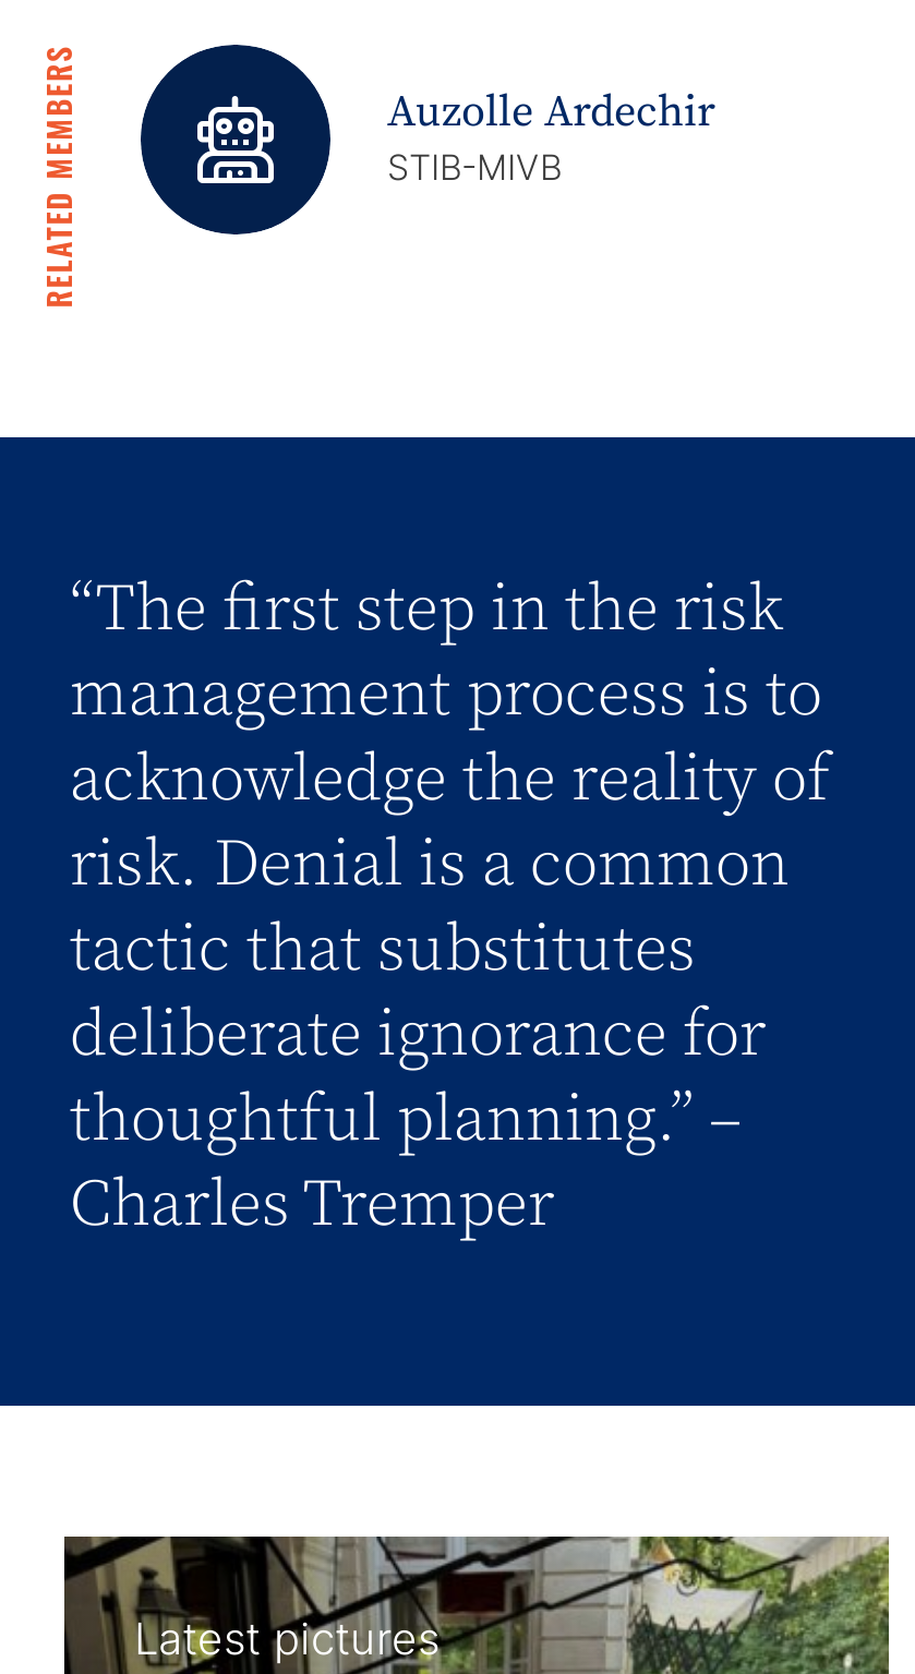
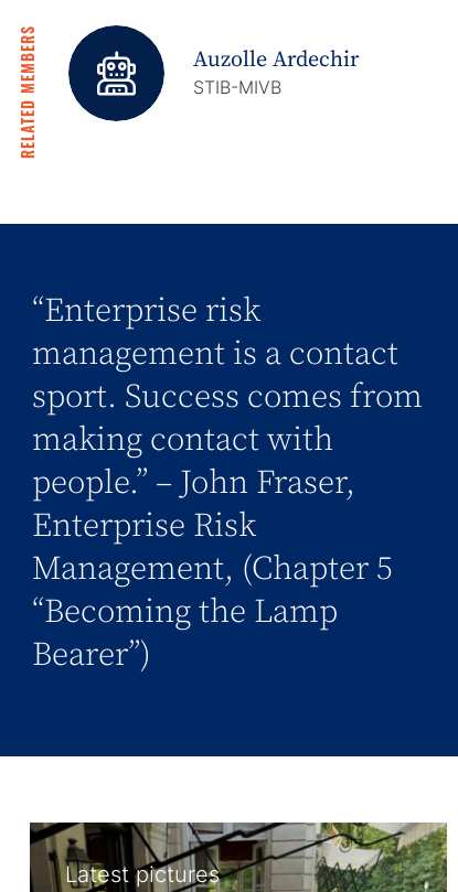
- “The first step in the risk
- management process is to
- acknowledge the reality of
- risk. Denial is a common
- tactic that substitutes
- deliberate ignorance for
- thoughtful planning.” –
- Charles Tremper
+ “Enterprise risk
+ management is a contact
+ sport. Success comes from
+ making contact with
+ people.” – John Fraser,
+ Enterprise Risk
+ Management, (Chapter 5
+ “Becoming the Lamp
+ Bearer”)
